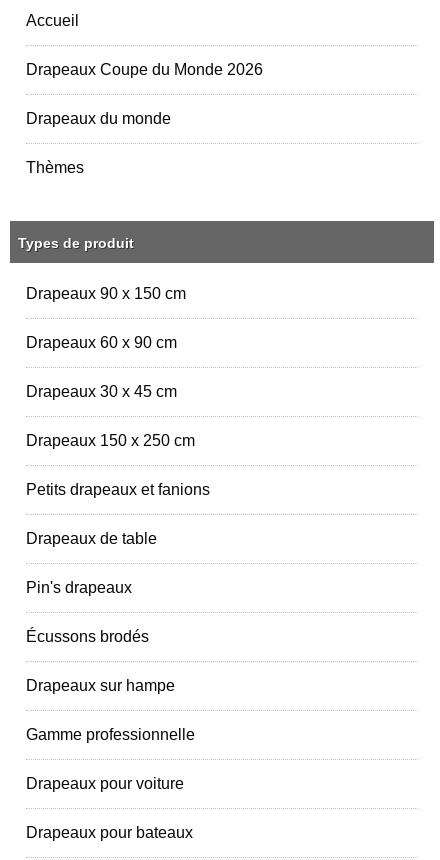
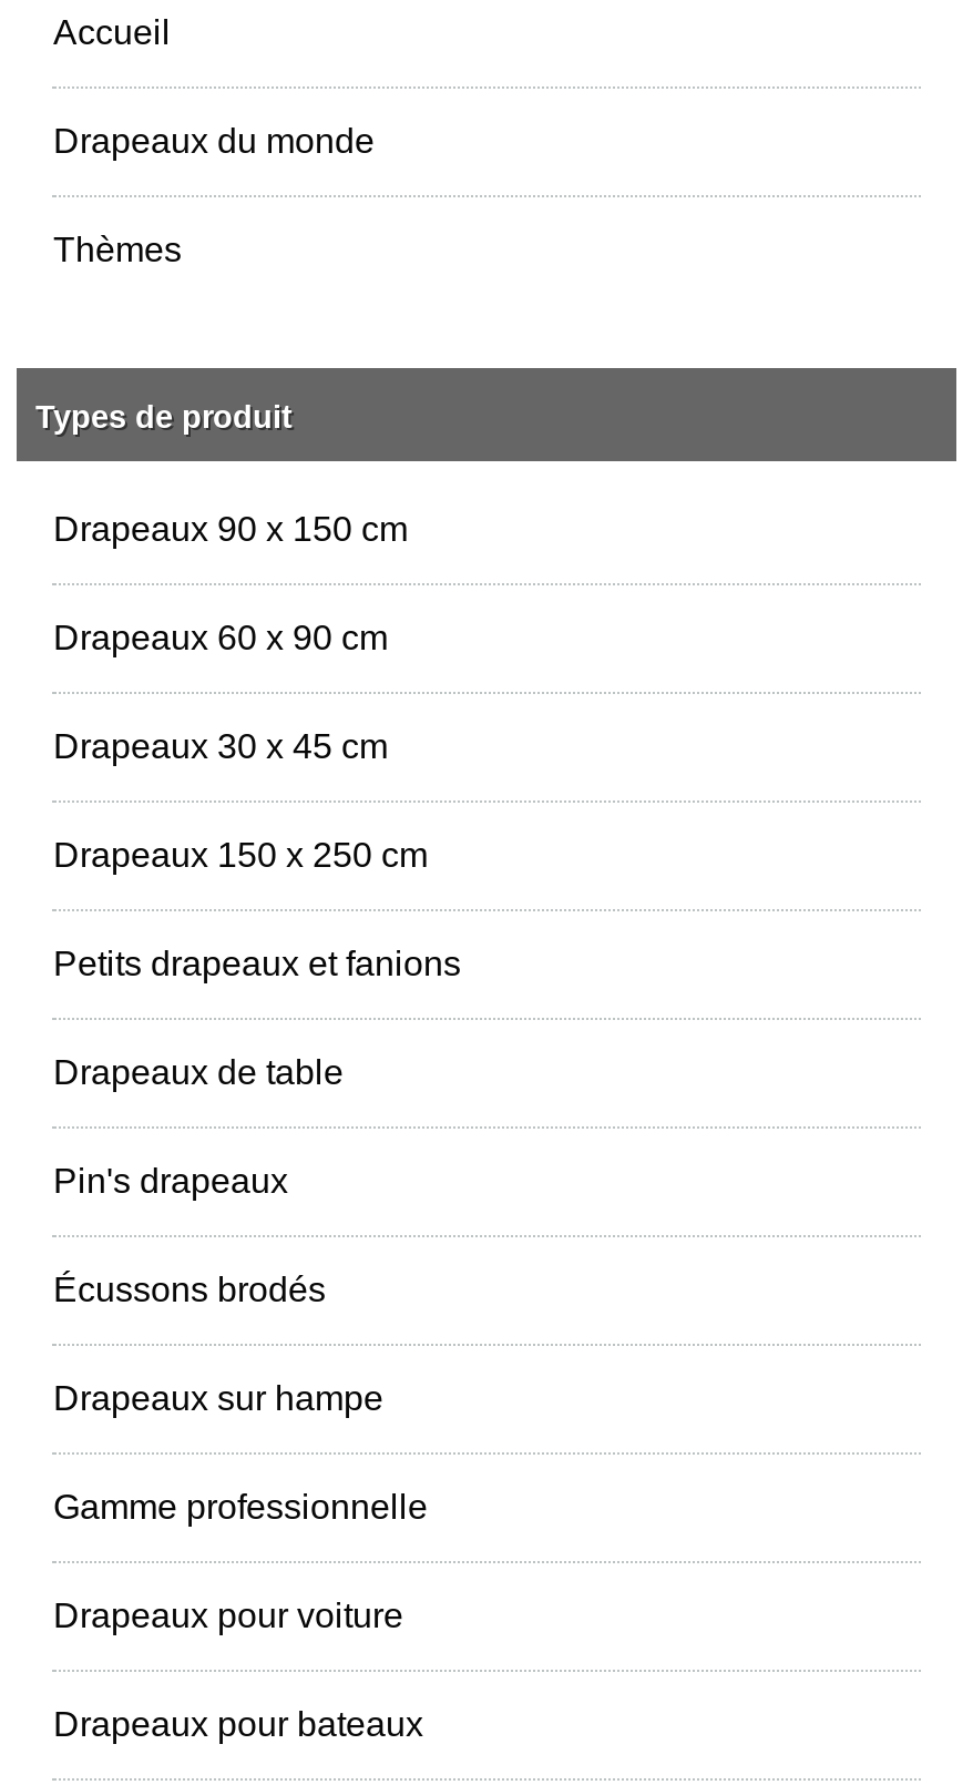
- Drapeaux Coupe du Monde 2026
